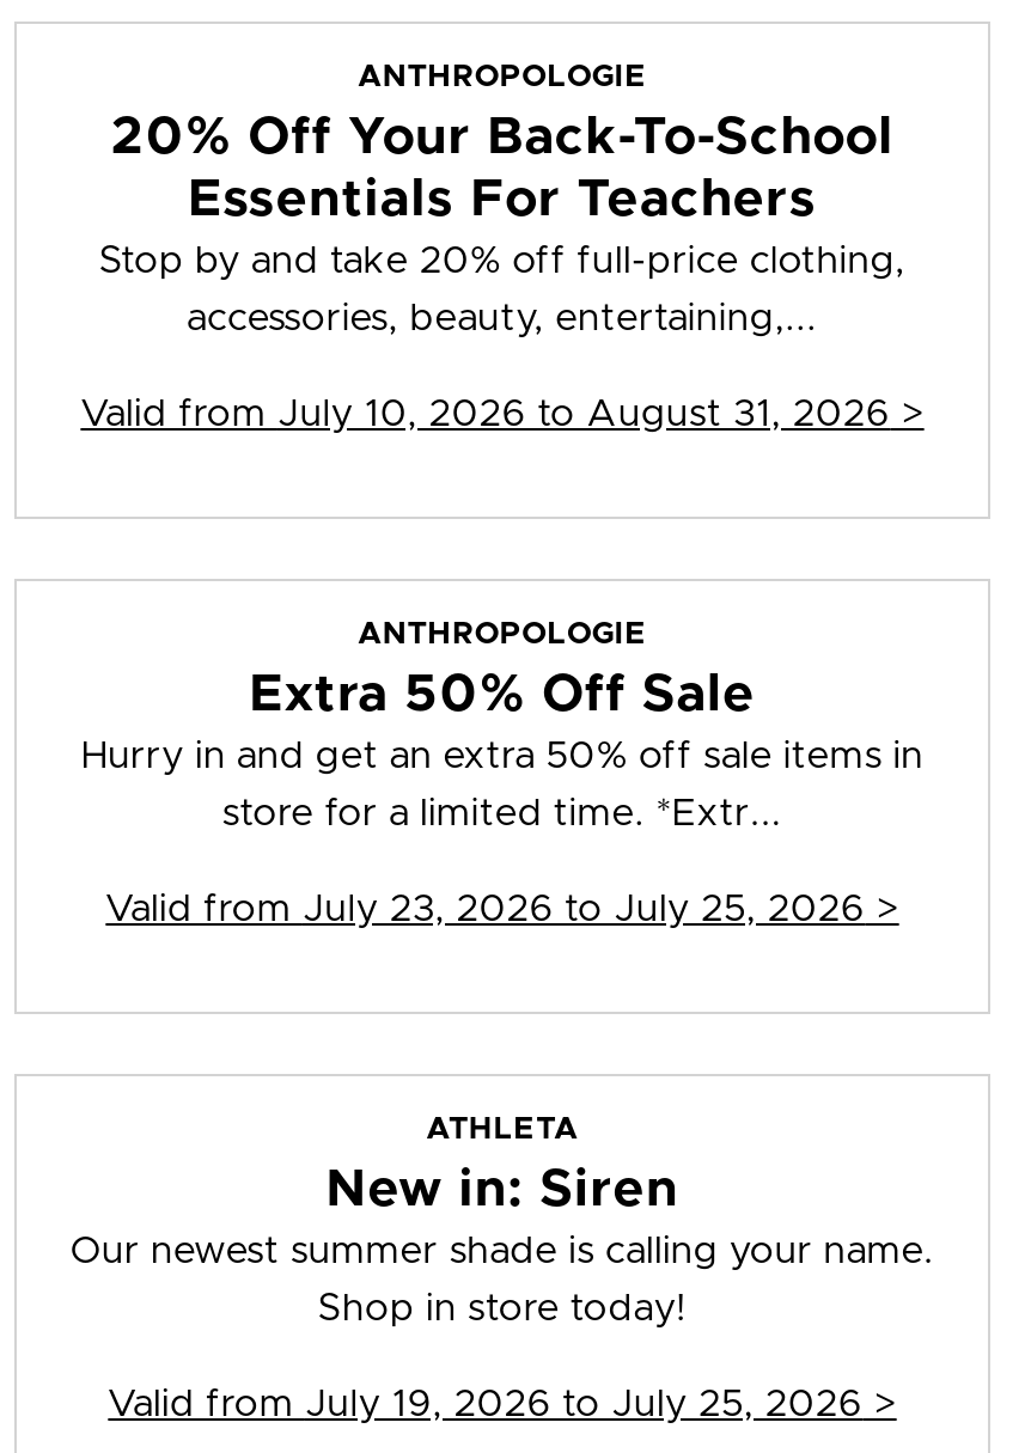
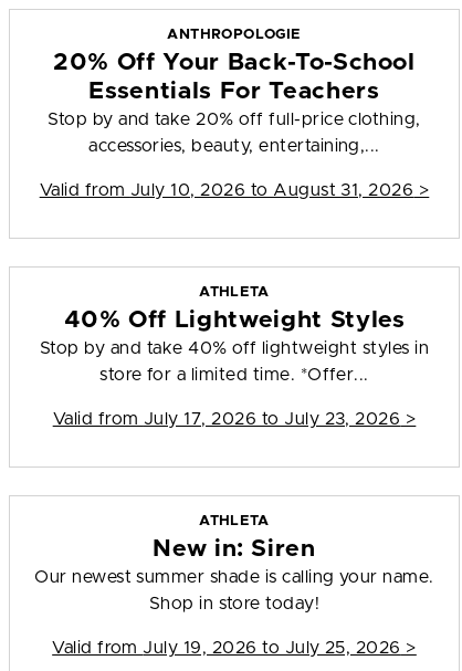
- ANTHROPOLOGIE
- Extra 50% Off Sale
- Hurry in and get an extra 50% off sale items in
+ ATHLETA
+ 40% Off Lightweight Styles
+ Stop by and take 40% off lightweight styles in

- store for a limited time. *Extr...
+ store for a limited time. *Offer...

- Valid from July 23, 2026 to July 25, 2026 >
+ Valid from July 17, 2026 to July 23, 2026 >
